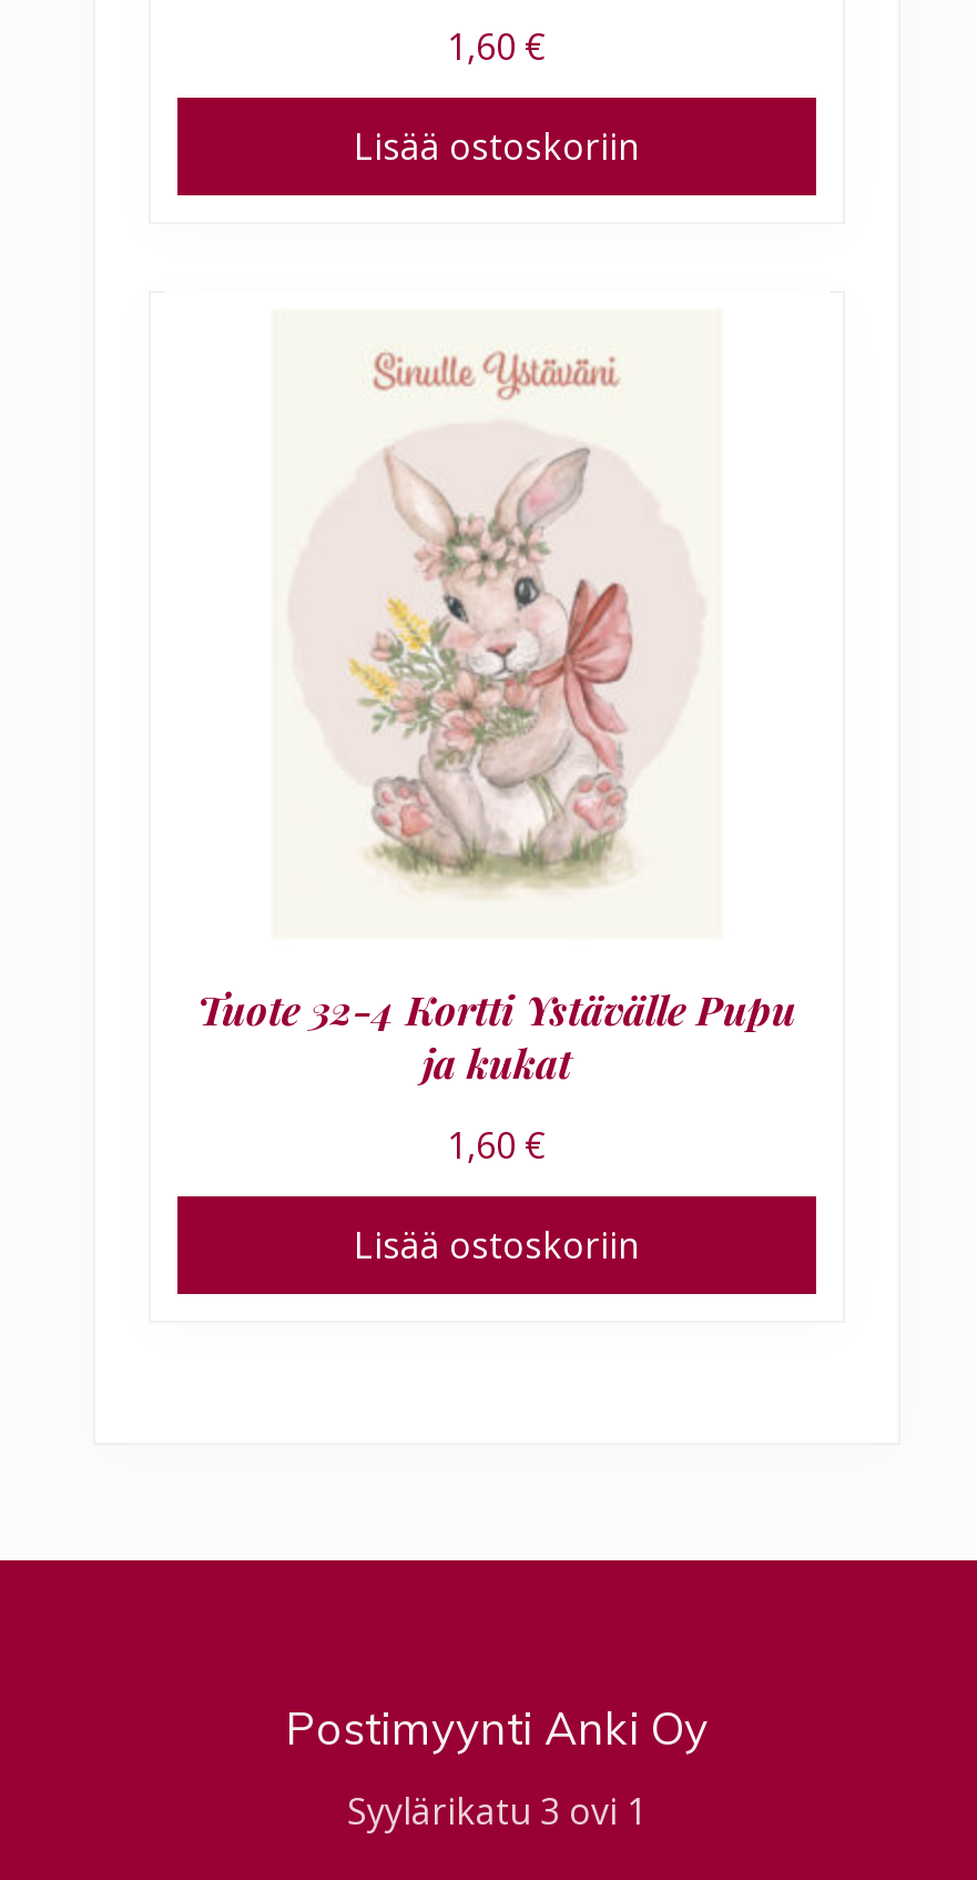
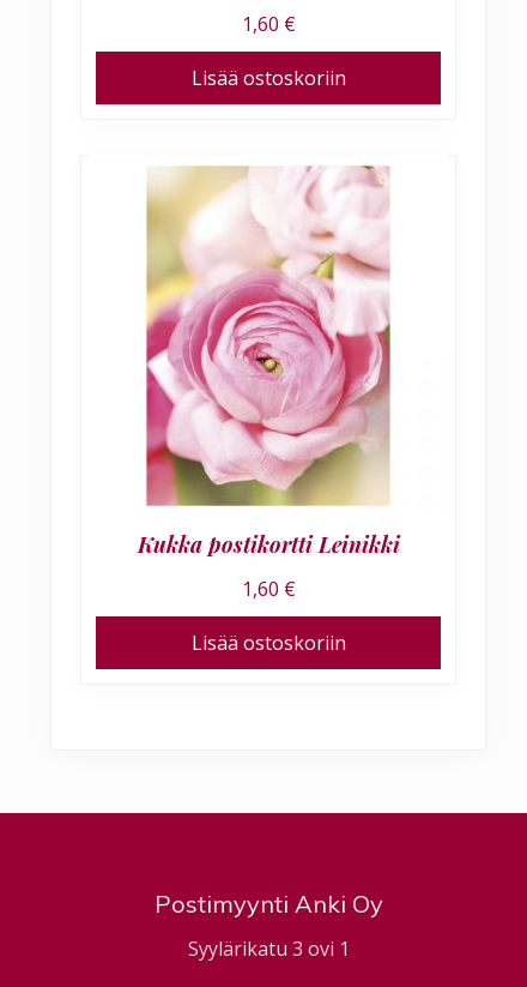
- [image]
- Tuote 32-4 Kortti Ystävälle Pupu
- ja kukat
+ [image]
+ Kukka postikortti Leinikki
